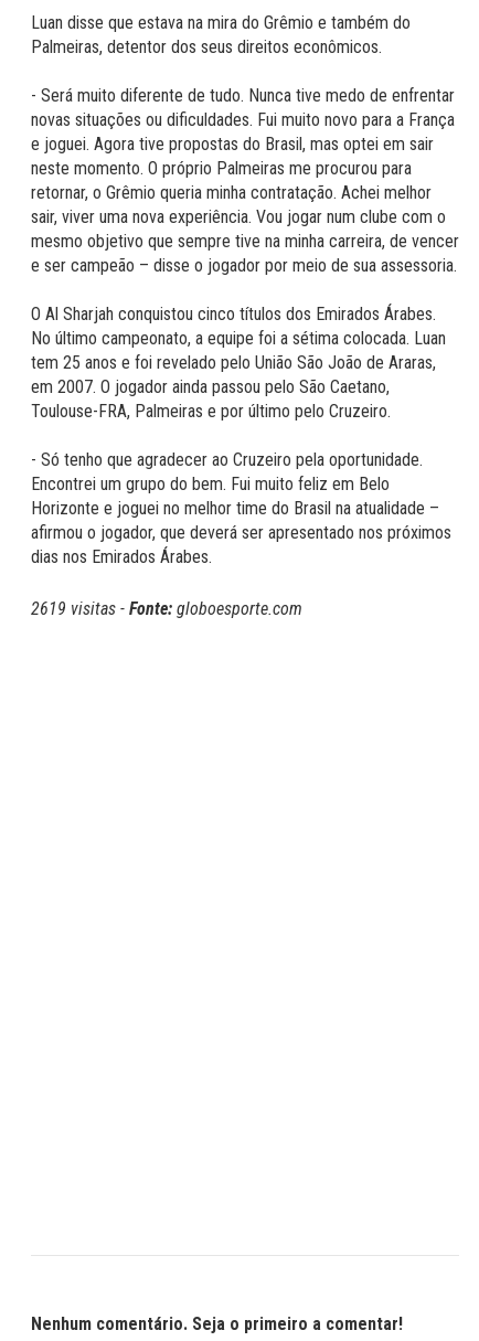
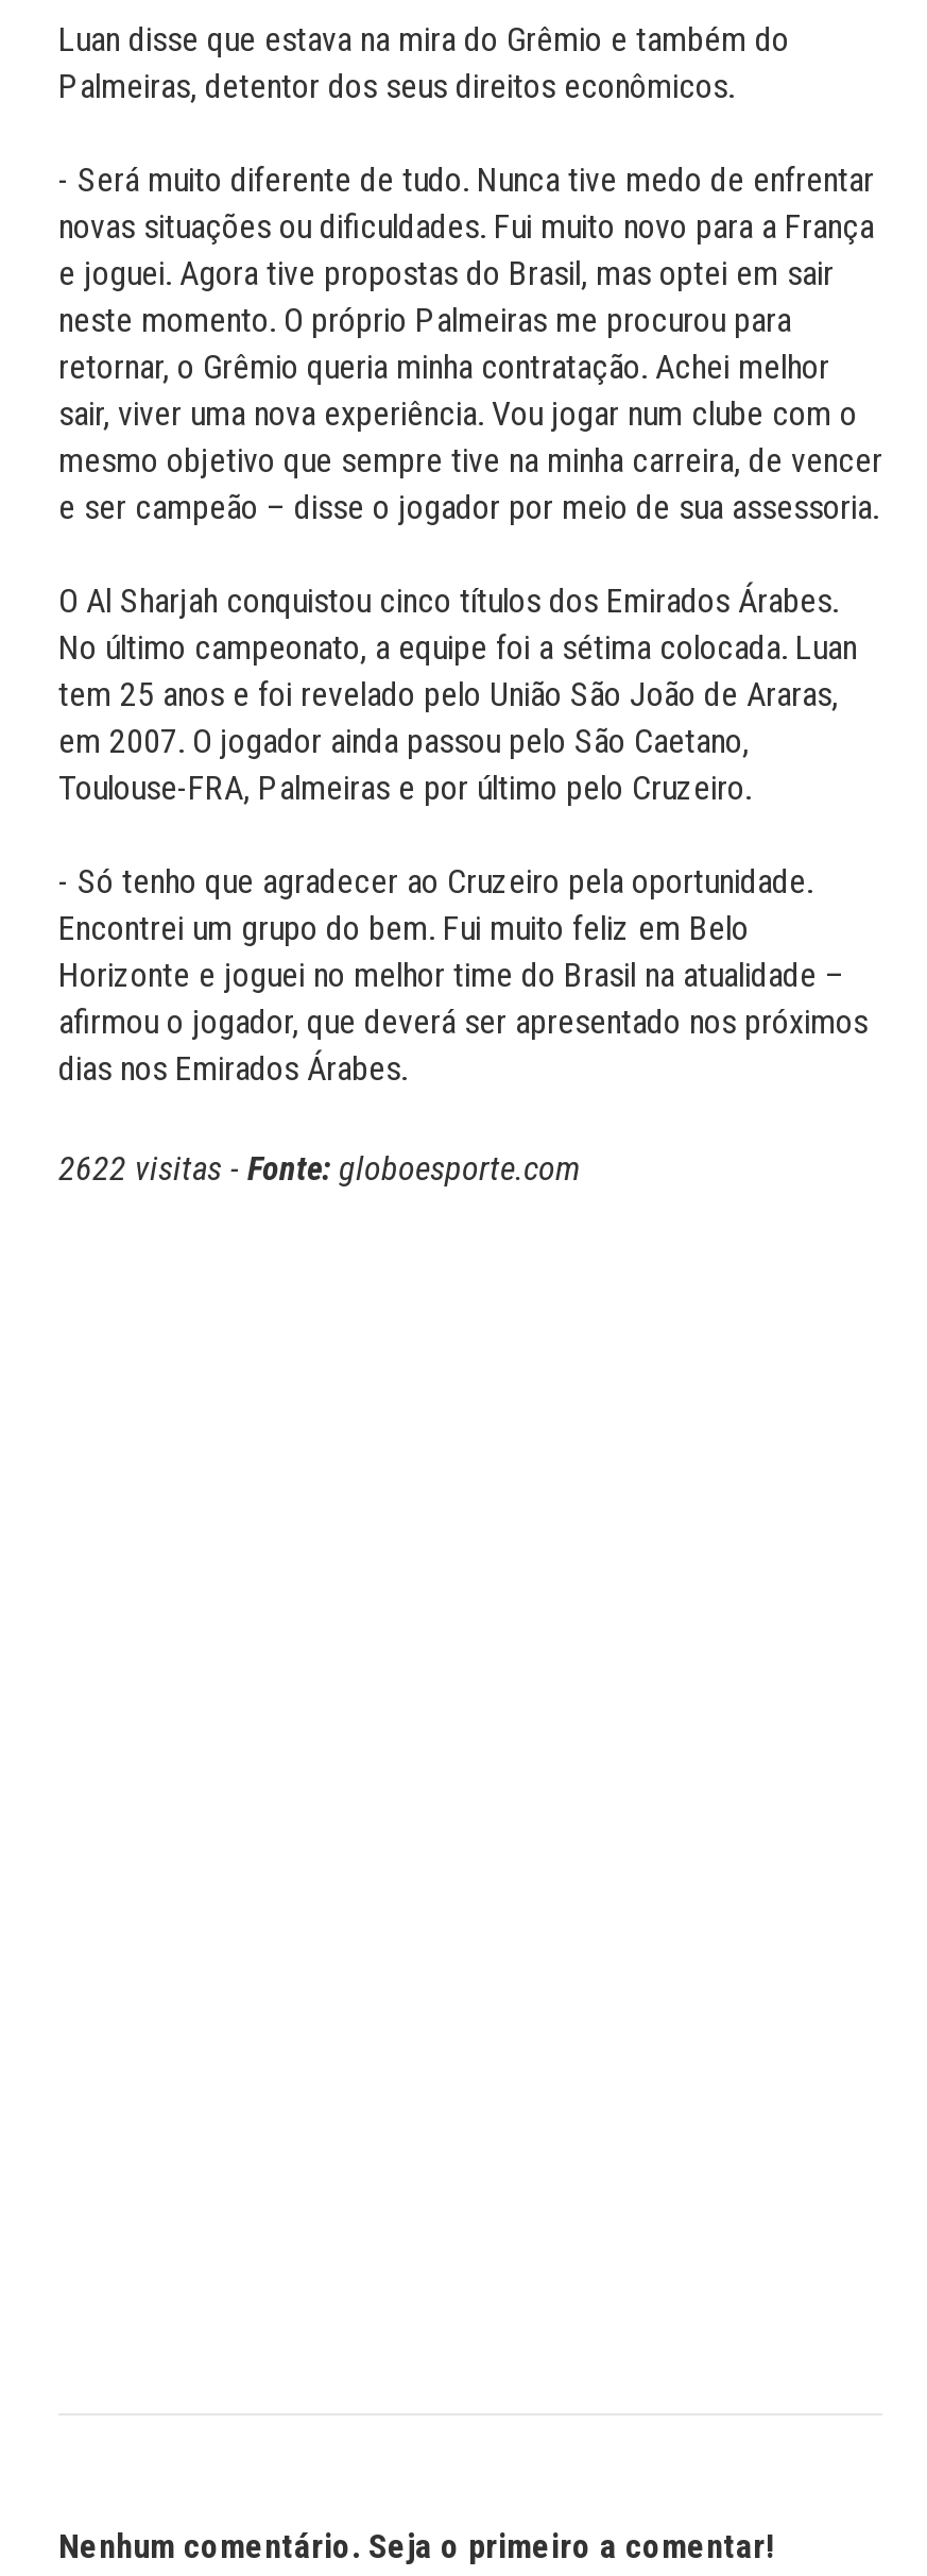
- 2619 visitas - Fonte: globoesporte.com
+ 2622 visitas - Fonte: globoesporte.com
